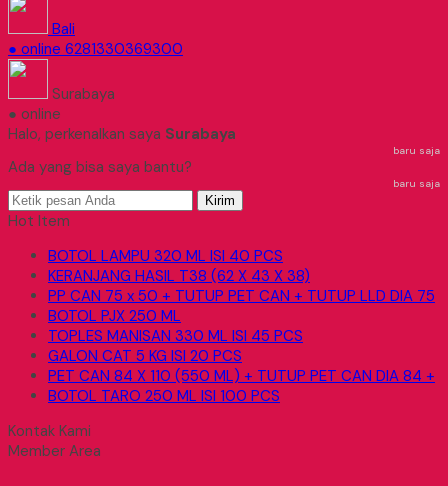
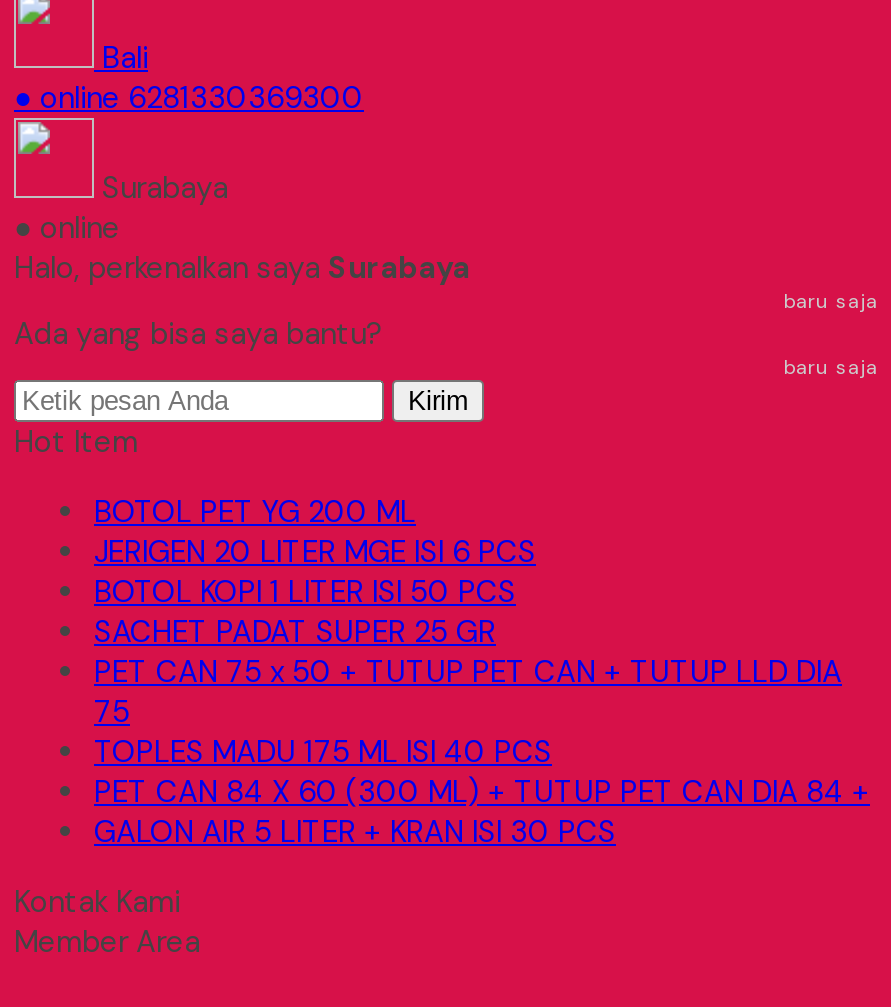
- BOTOL LAMPU 320 ML ISI 40 PCS
- KERANJANG HASIL T38 (62 X 43 X 38)
- PP CAN 75 x 50 + TUTUP PET CAN + TUTUP LLD DIA 75
- BOTOL PJX 250 ML
- TOPLES MANISAN 330 ML ISI 45 PCS
- GALON CAT 5 KG ISI 20 PCS
- PET CAN 84 X 110 (550 ML) + TUTUP PET CAN DIA 84 +
- BOTOL TARO 250 ML ISI 100 PCS
+ BOTOL PET YG 200 ML
+ JERIGEN 20 LITER MGE ISI 6 PCS
+ BOTOL KOPI 1 LITER ISI 50 PCS
+ SACHET PADAT SUPER 25 GR
+ PET CAN 75 x 50 + TUTUP PET CAN + TUTUP LLD DIA
+ 75
+ TOPLES MADU 175 ML ISI 40 PCS
+ PET CAN 84 X 60 (300 ML) + TUTUP PET CAN DIA 84 +
+ GALON AIR 5 LITER + KRAN ISI 30 PCS
